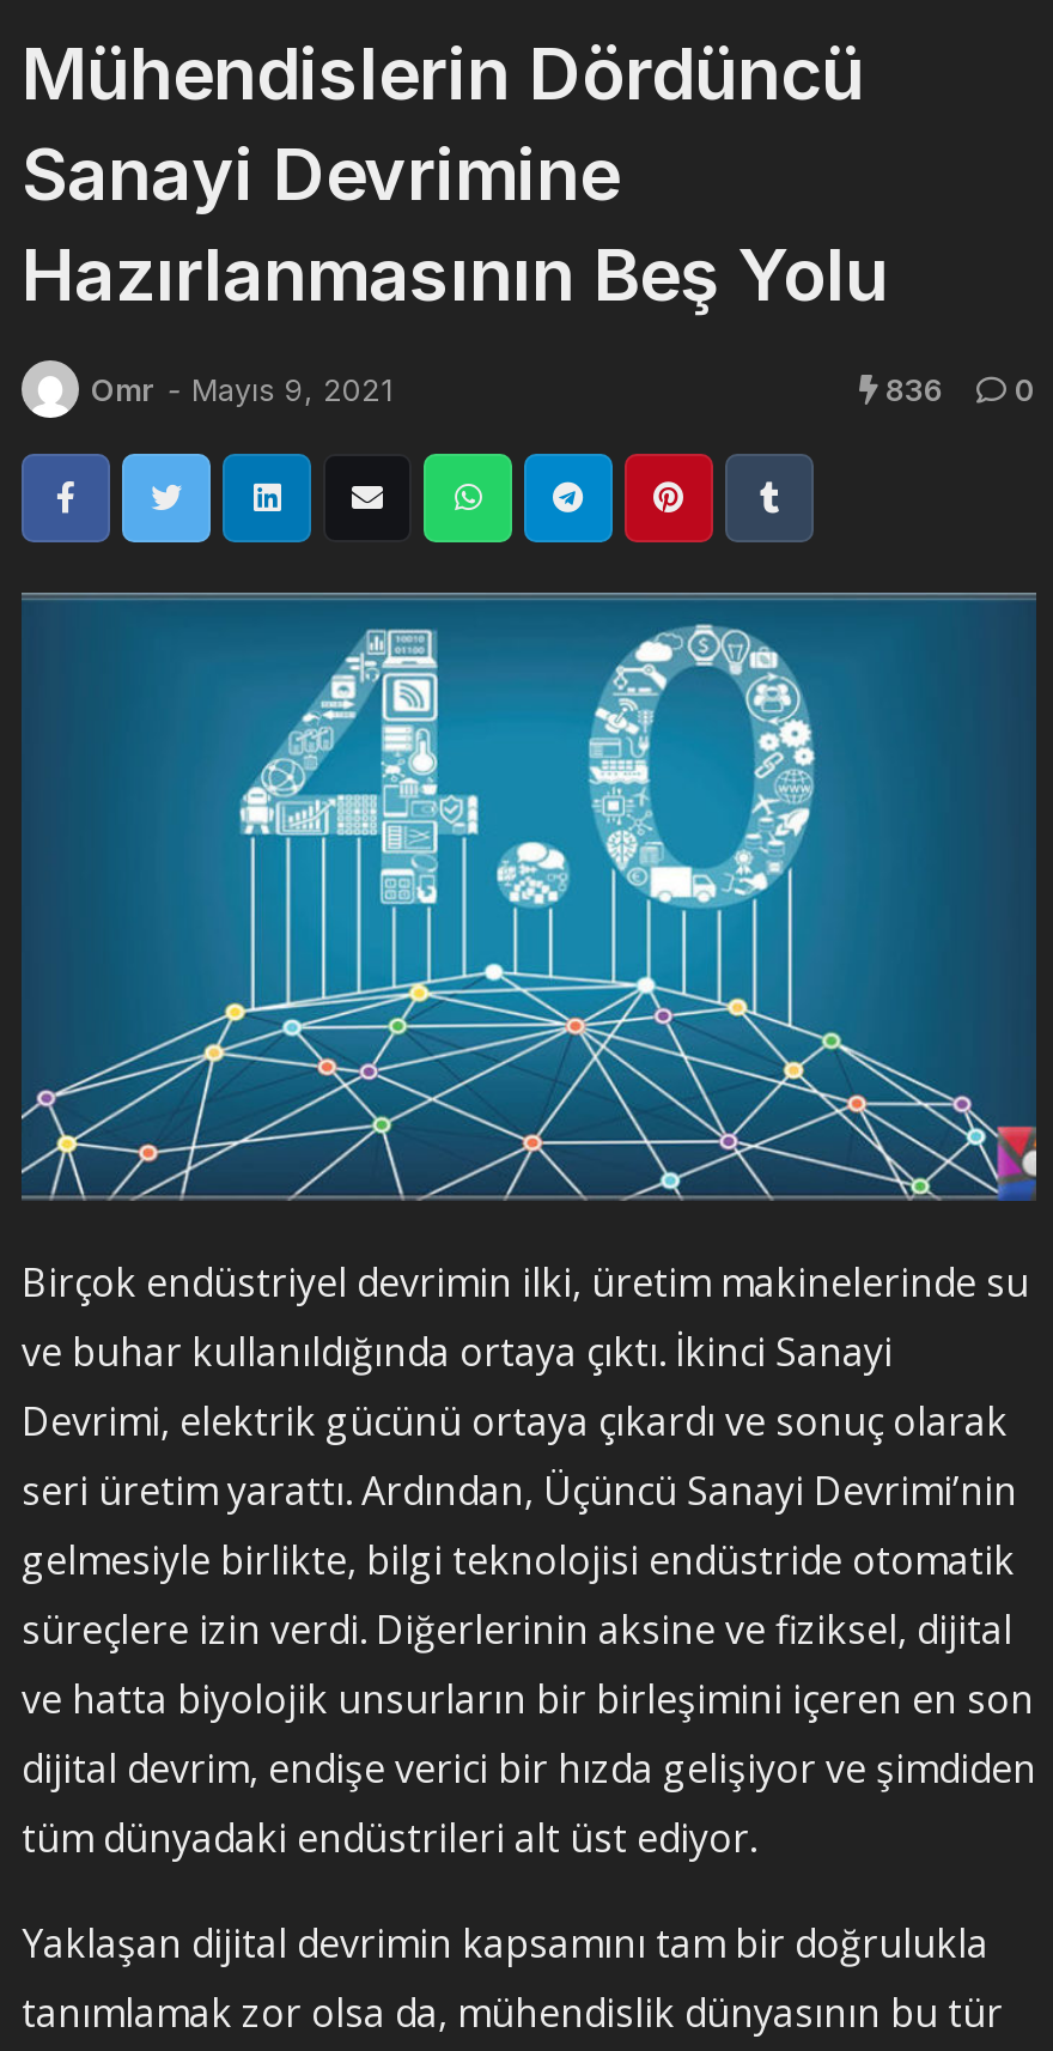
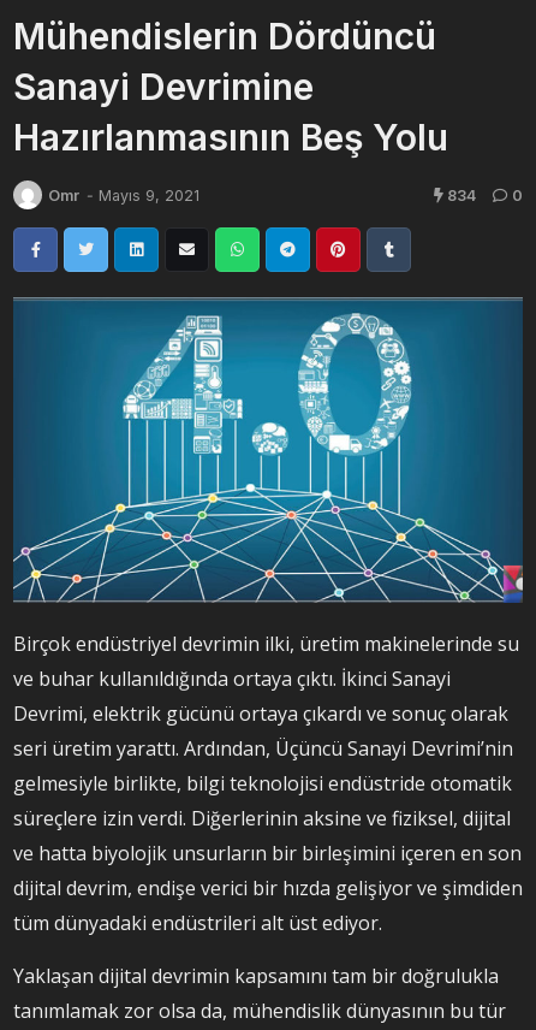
- 836 0
+ 834 0
